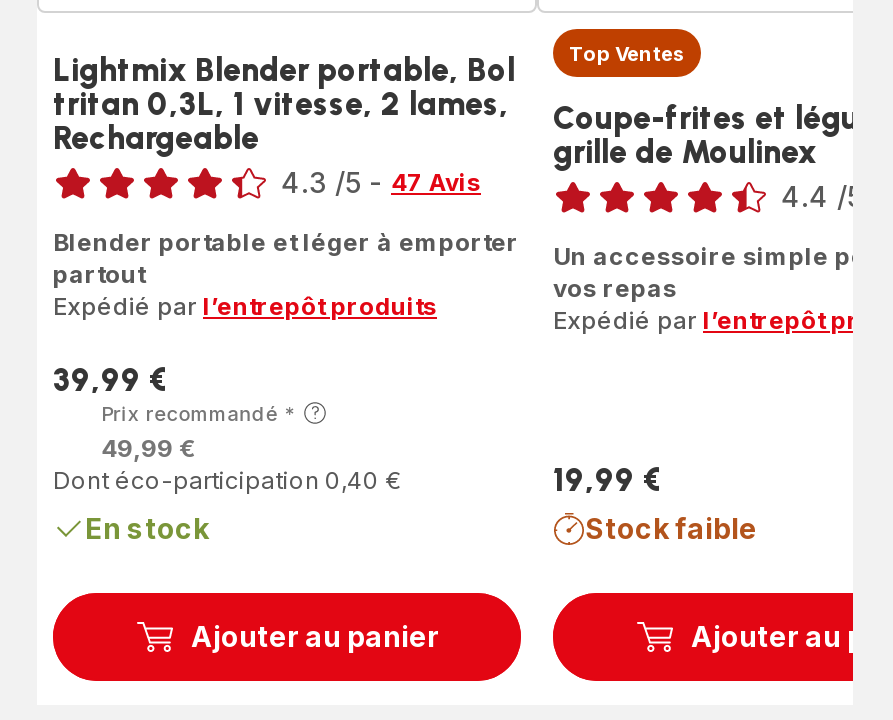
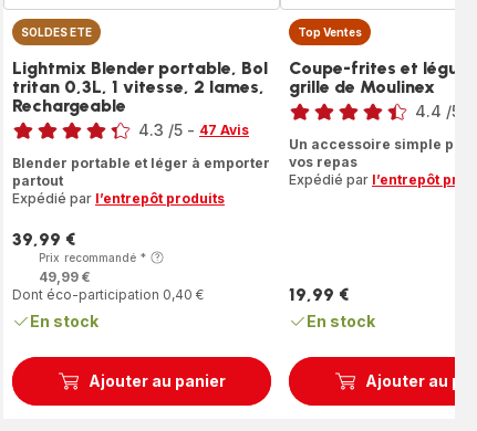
+ SOLDES ETE

- Stock faible
+ En stock
